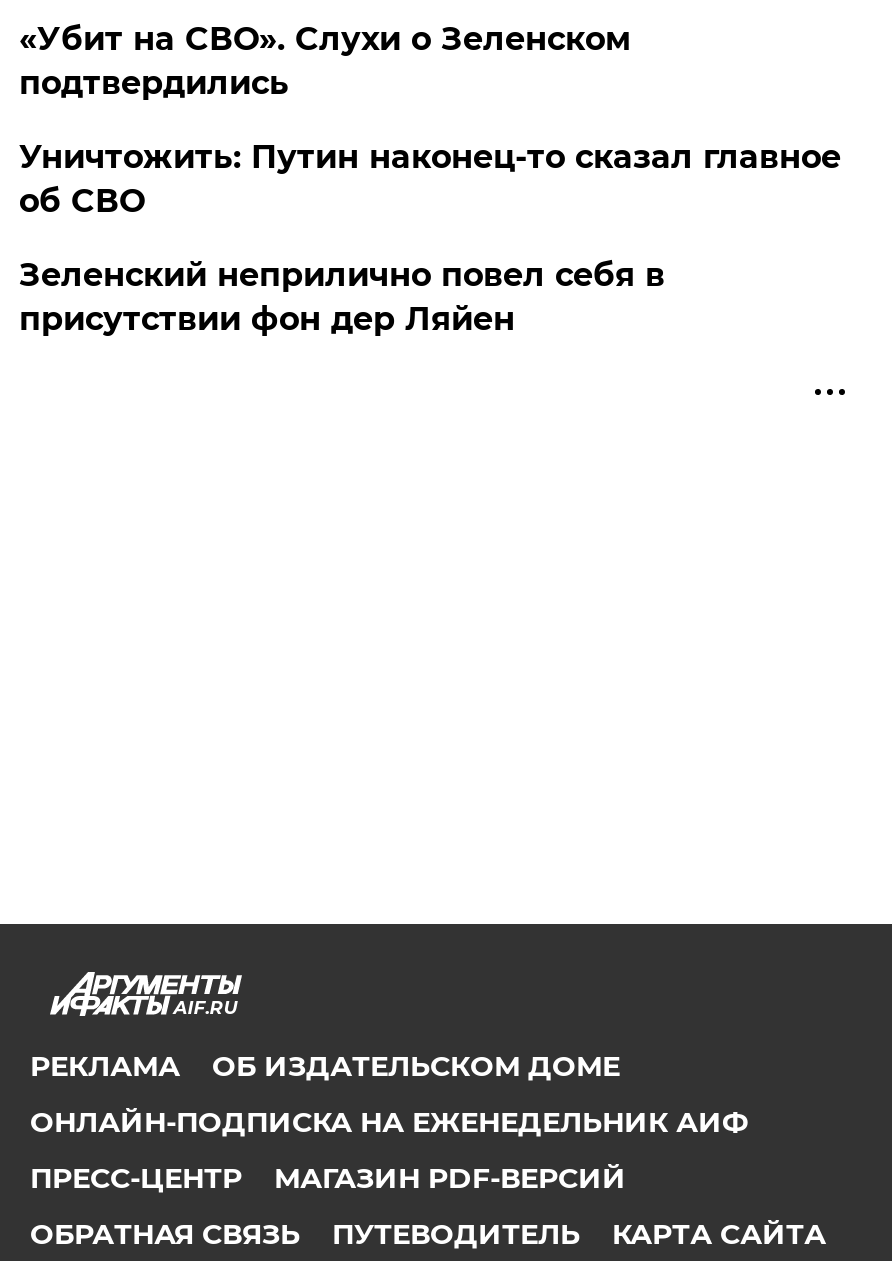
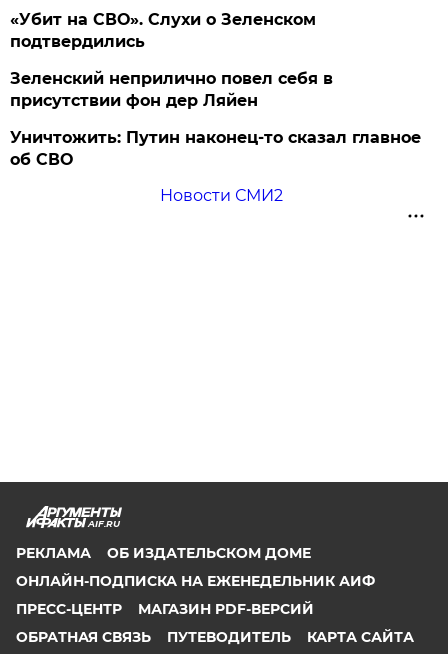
moved down: Уничтожить: Путин наконец-то сказал главное | об СВО

moved up: Зеленский неприлично повел cебя в | присутствии фон дер Ляйен

+ Новости СМИ2
